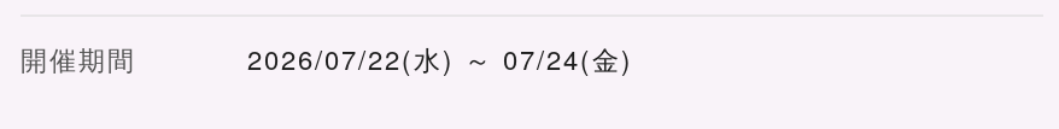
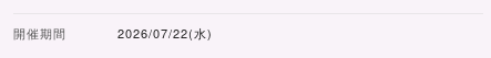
- 2026/07/22(水) ～ 07/24(金)
+ 2026/07/22(水)
